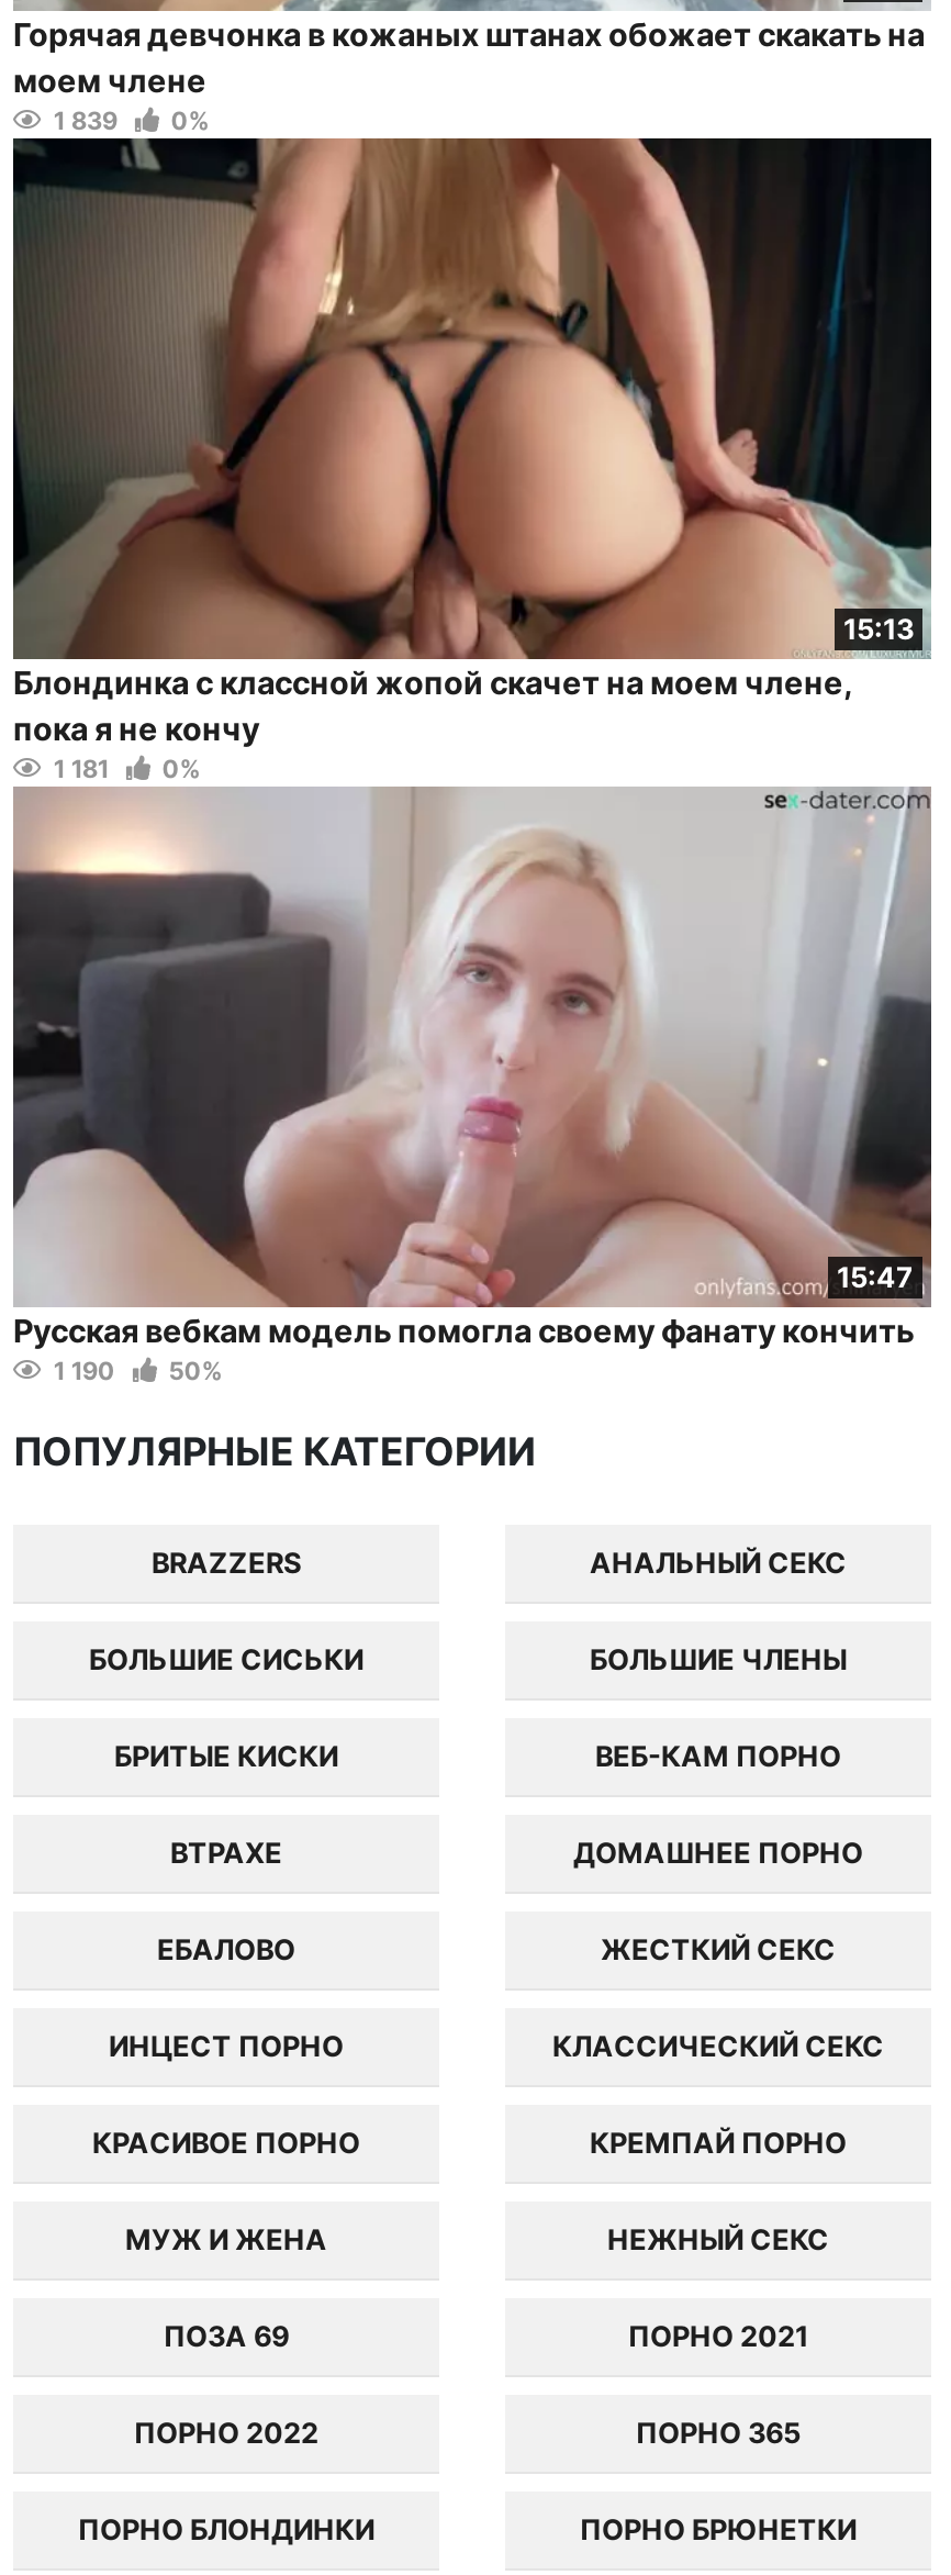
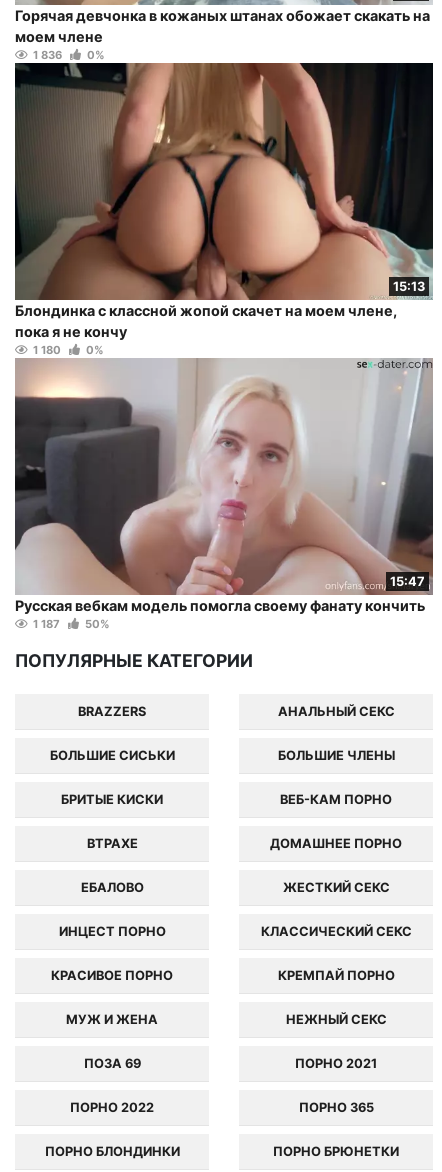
- 1 839 0%
+ 1 836 0%

- 1 181 0%
+ 1 180 0%

- 1 190 50%
+ 1 187 50%
